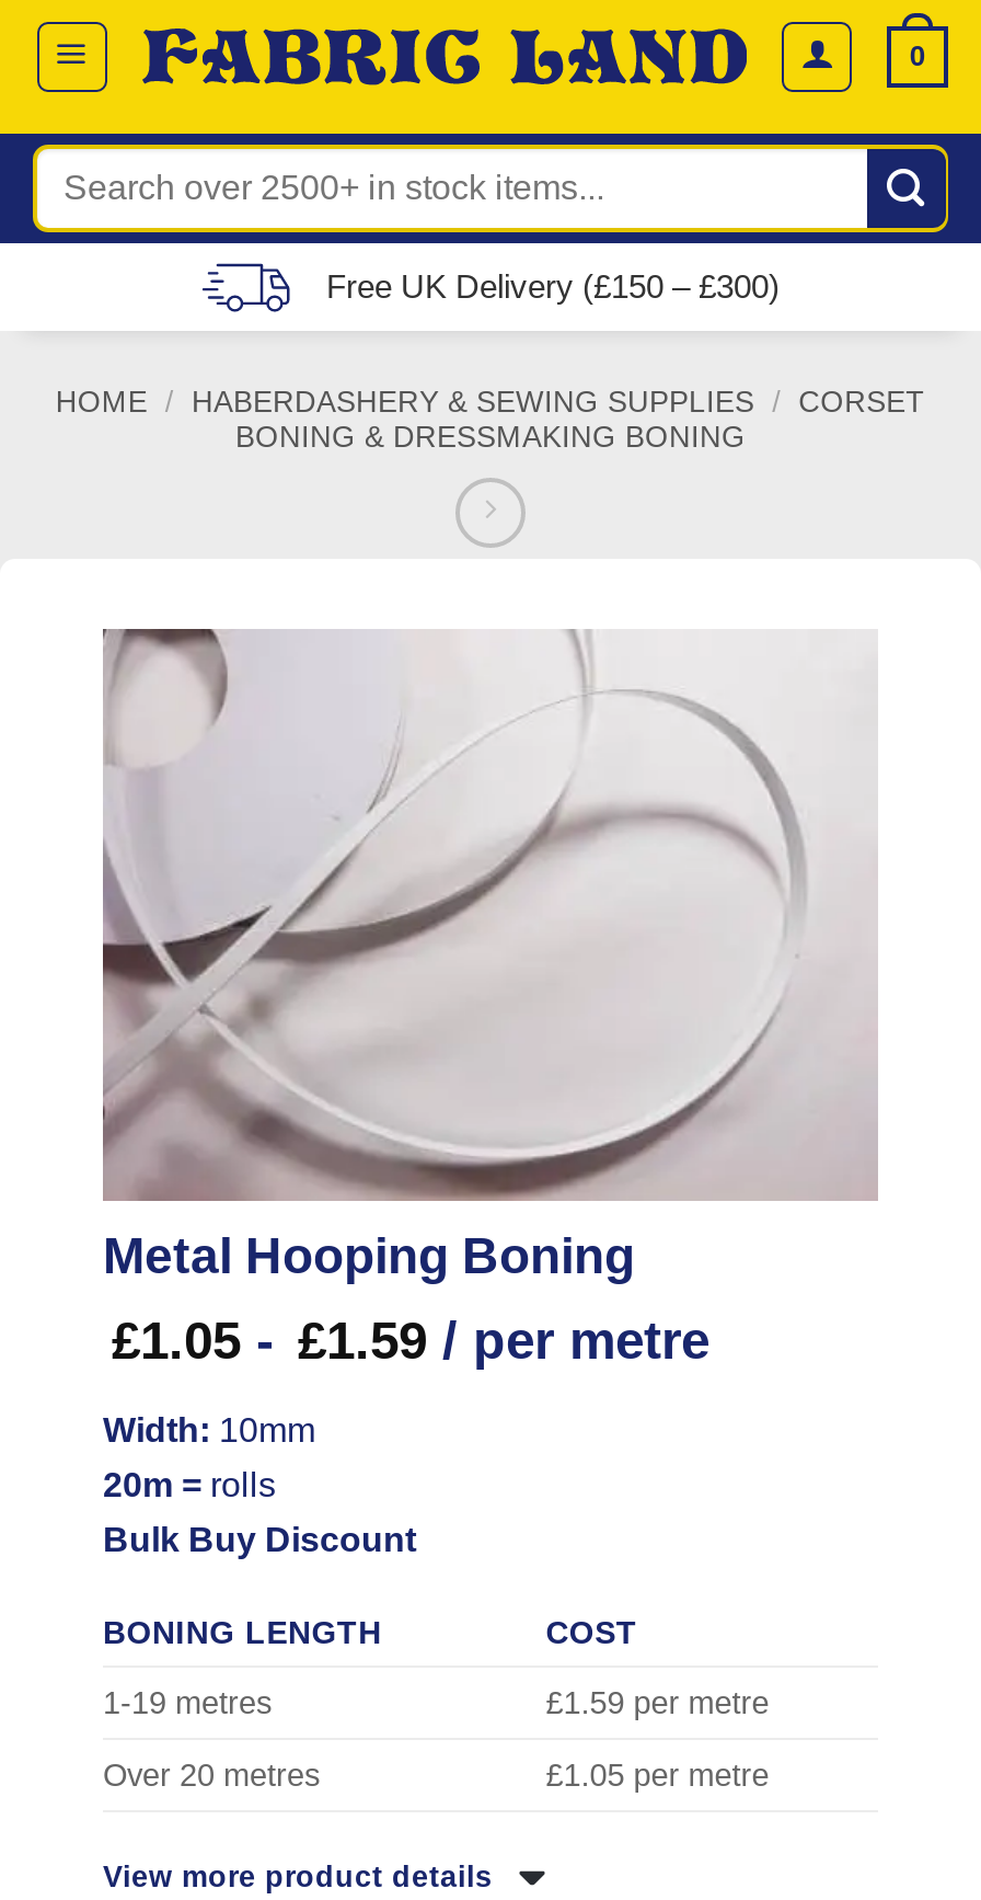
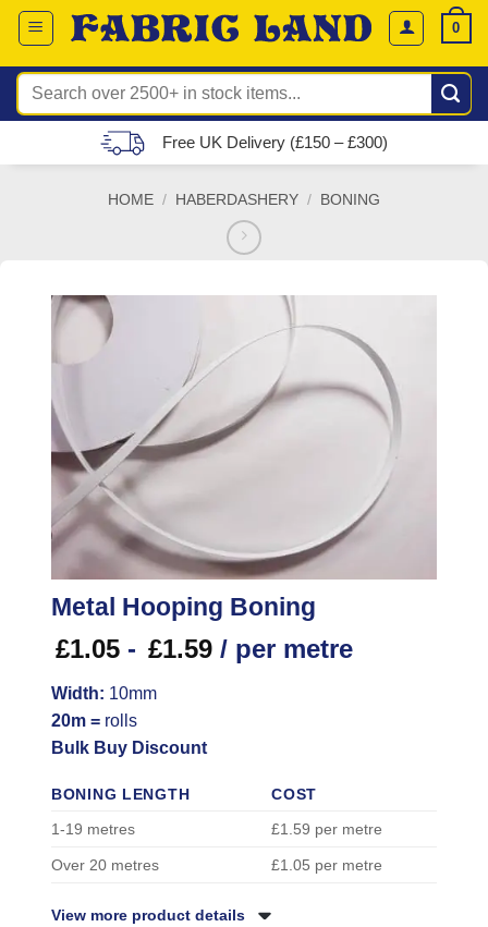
- HOME / HABERDASHERY & SEWING SUPPLIES / CORSET
- BONING & DRESSMAKING BONING
+ HOME / HABERDASHERY / BONING
